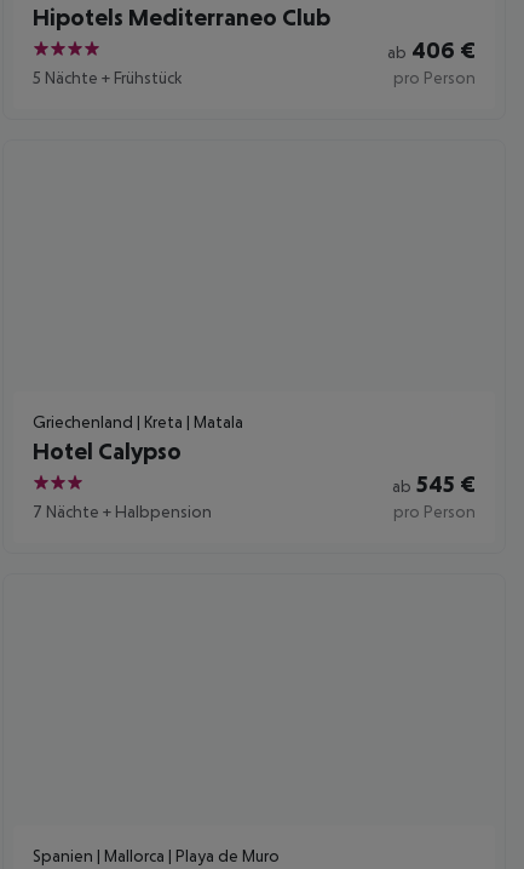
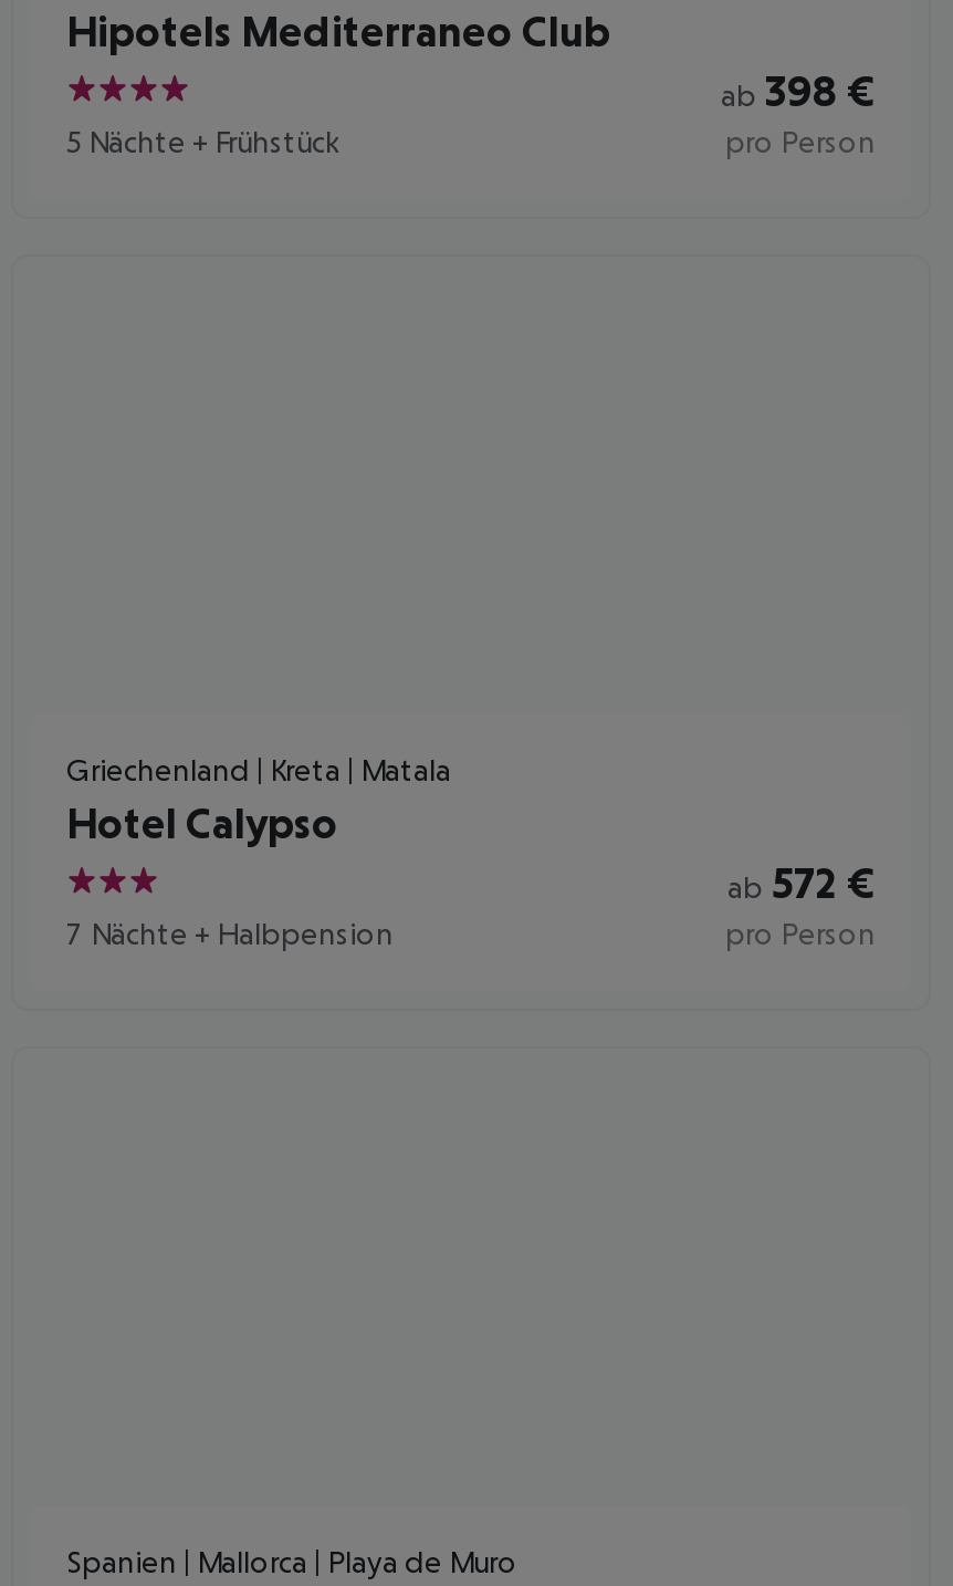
- ab 406 €
+ ab 398 €

- ab 545 €
+ ab 572 €
